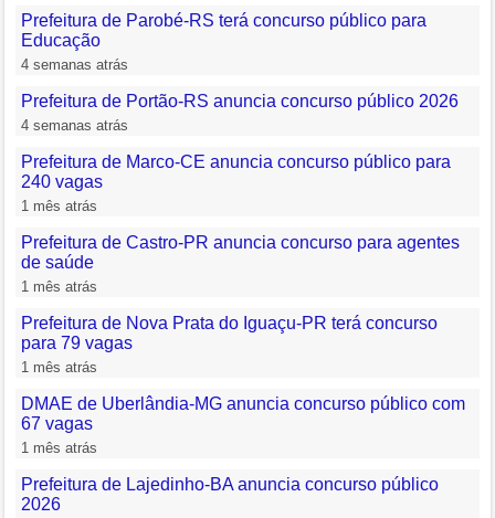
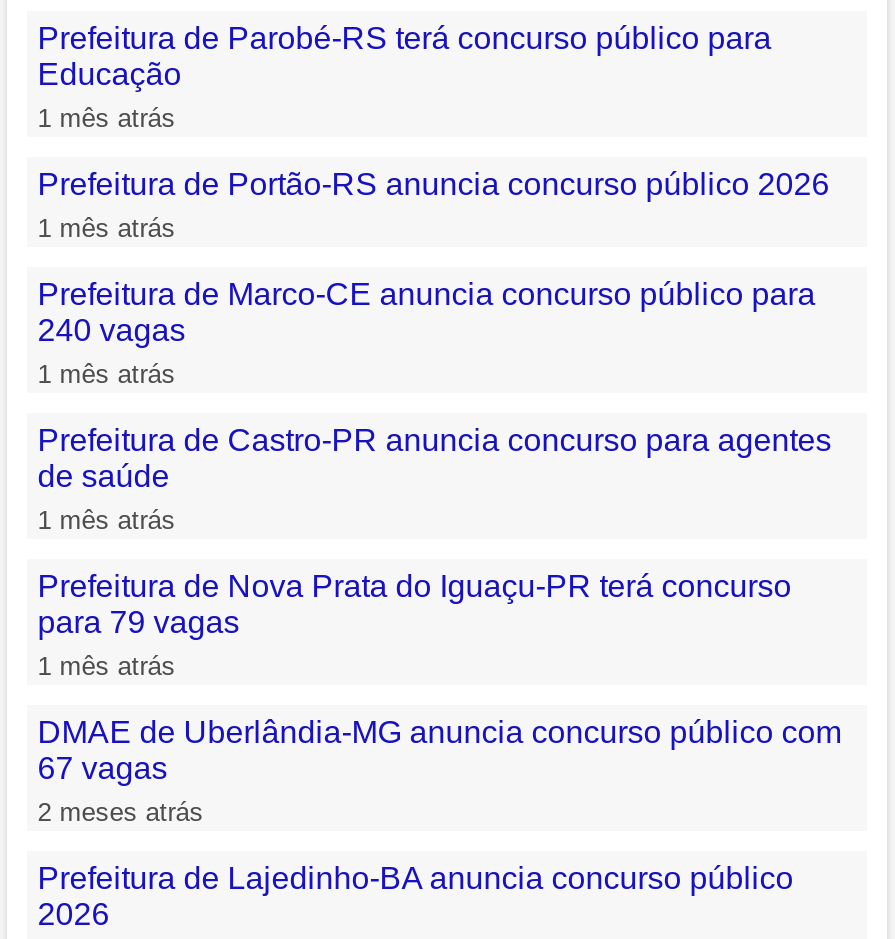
- 4 semanas atrás
+ 1 mês atrás

- 4 semanas atrás
+ 1 mês atrás

- 1 mês atrás
+ 2 meses atrás
